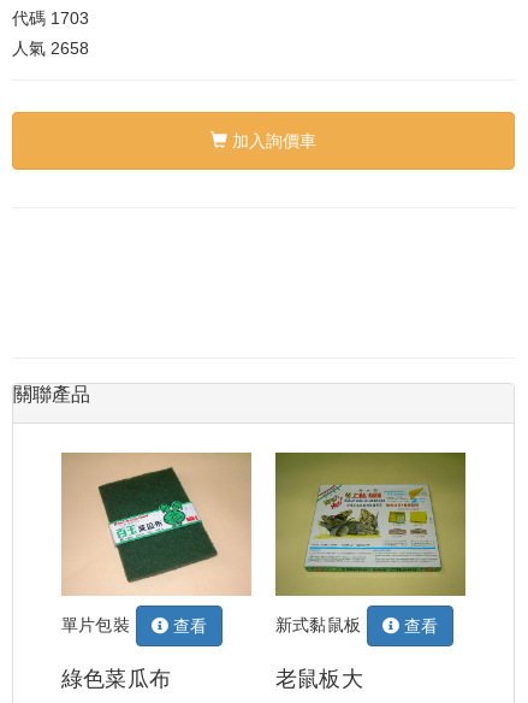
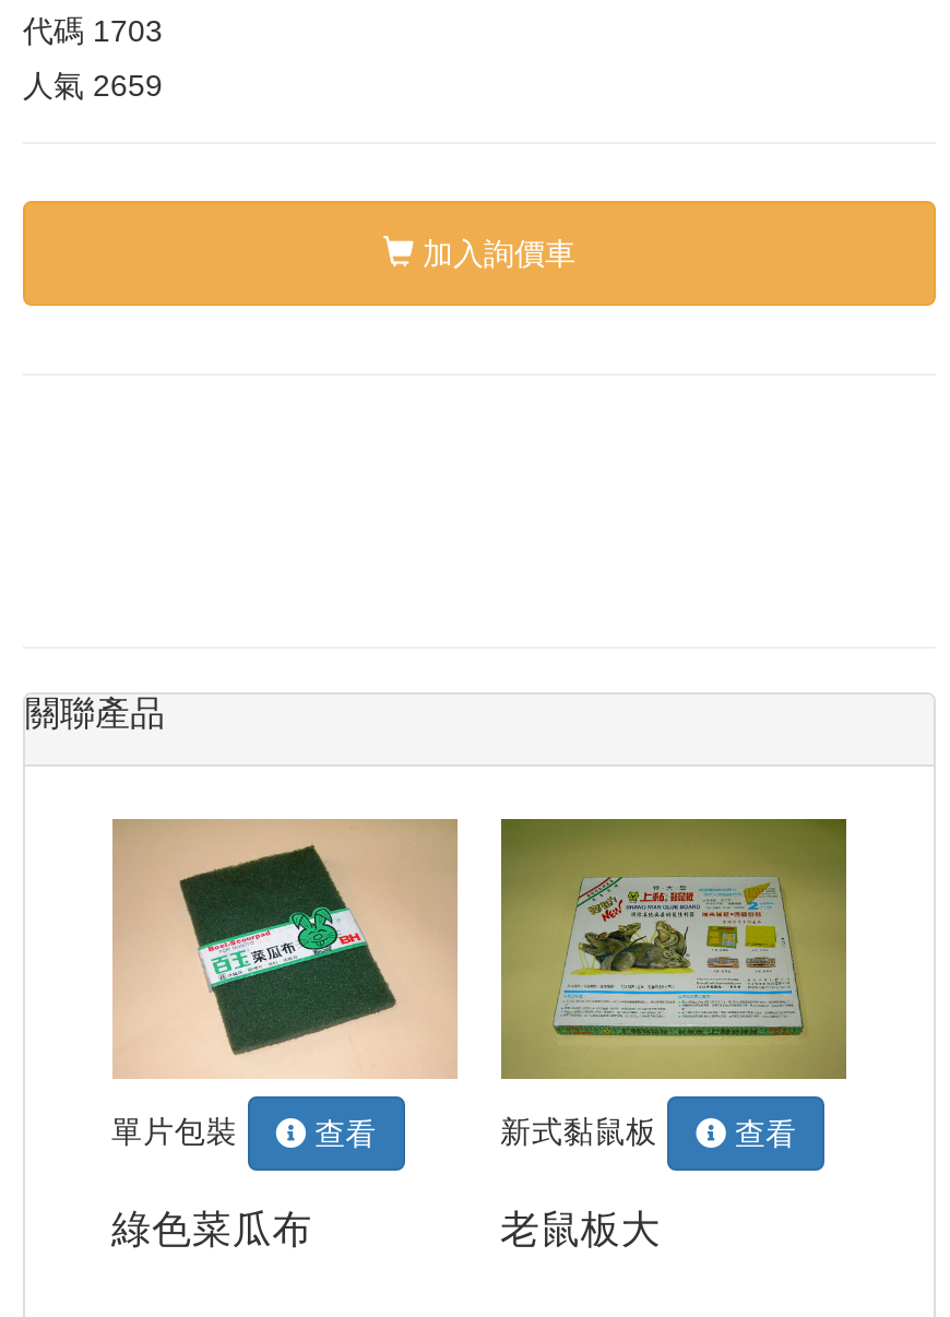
- 人氣2658
+ 人氣2659
